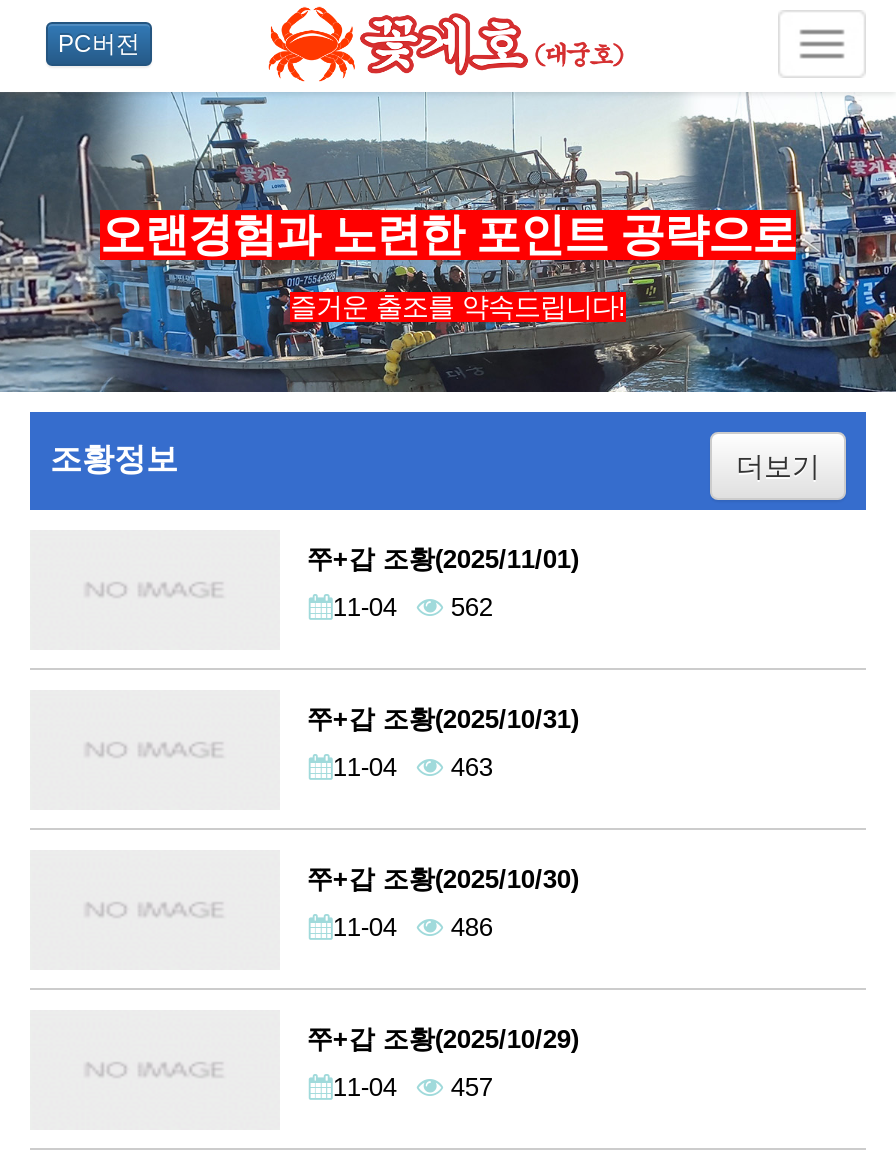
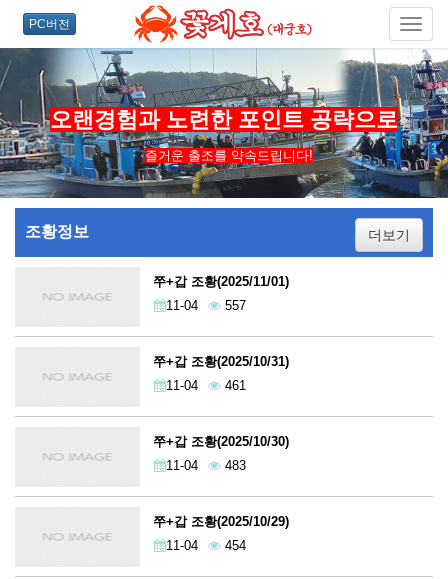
- 11-04 562
+ 11-04 557

- 11-04 463
+ 11-04 461

- 11-04 486
+ 11-04 483

- 11-04 457
+ 11-04 454
